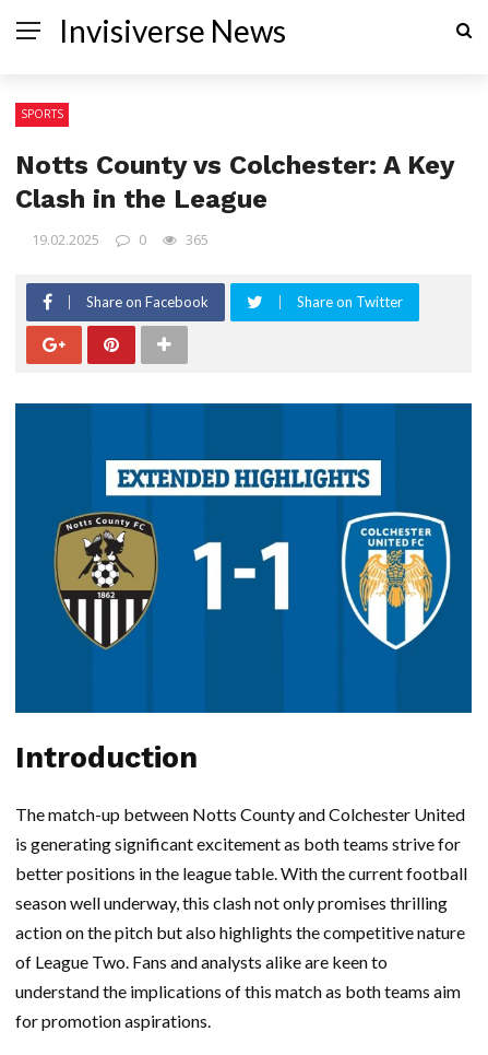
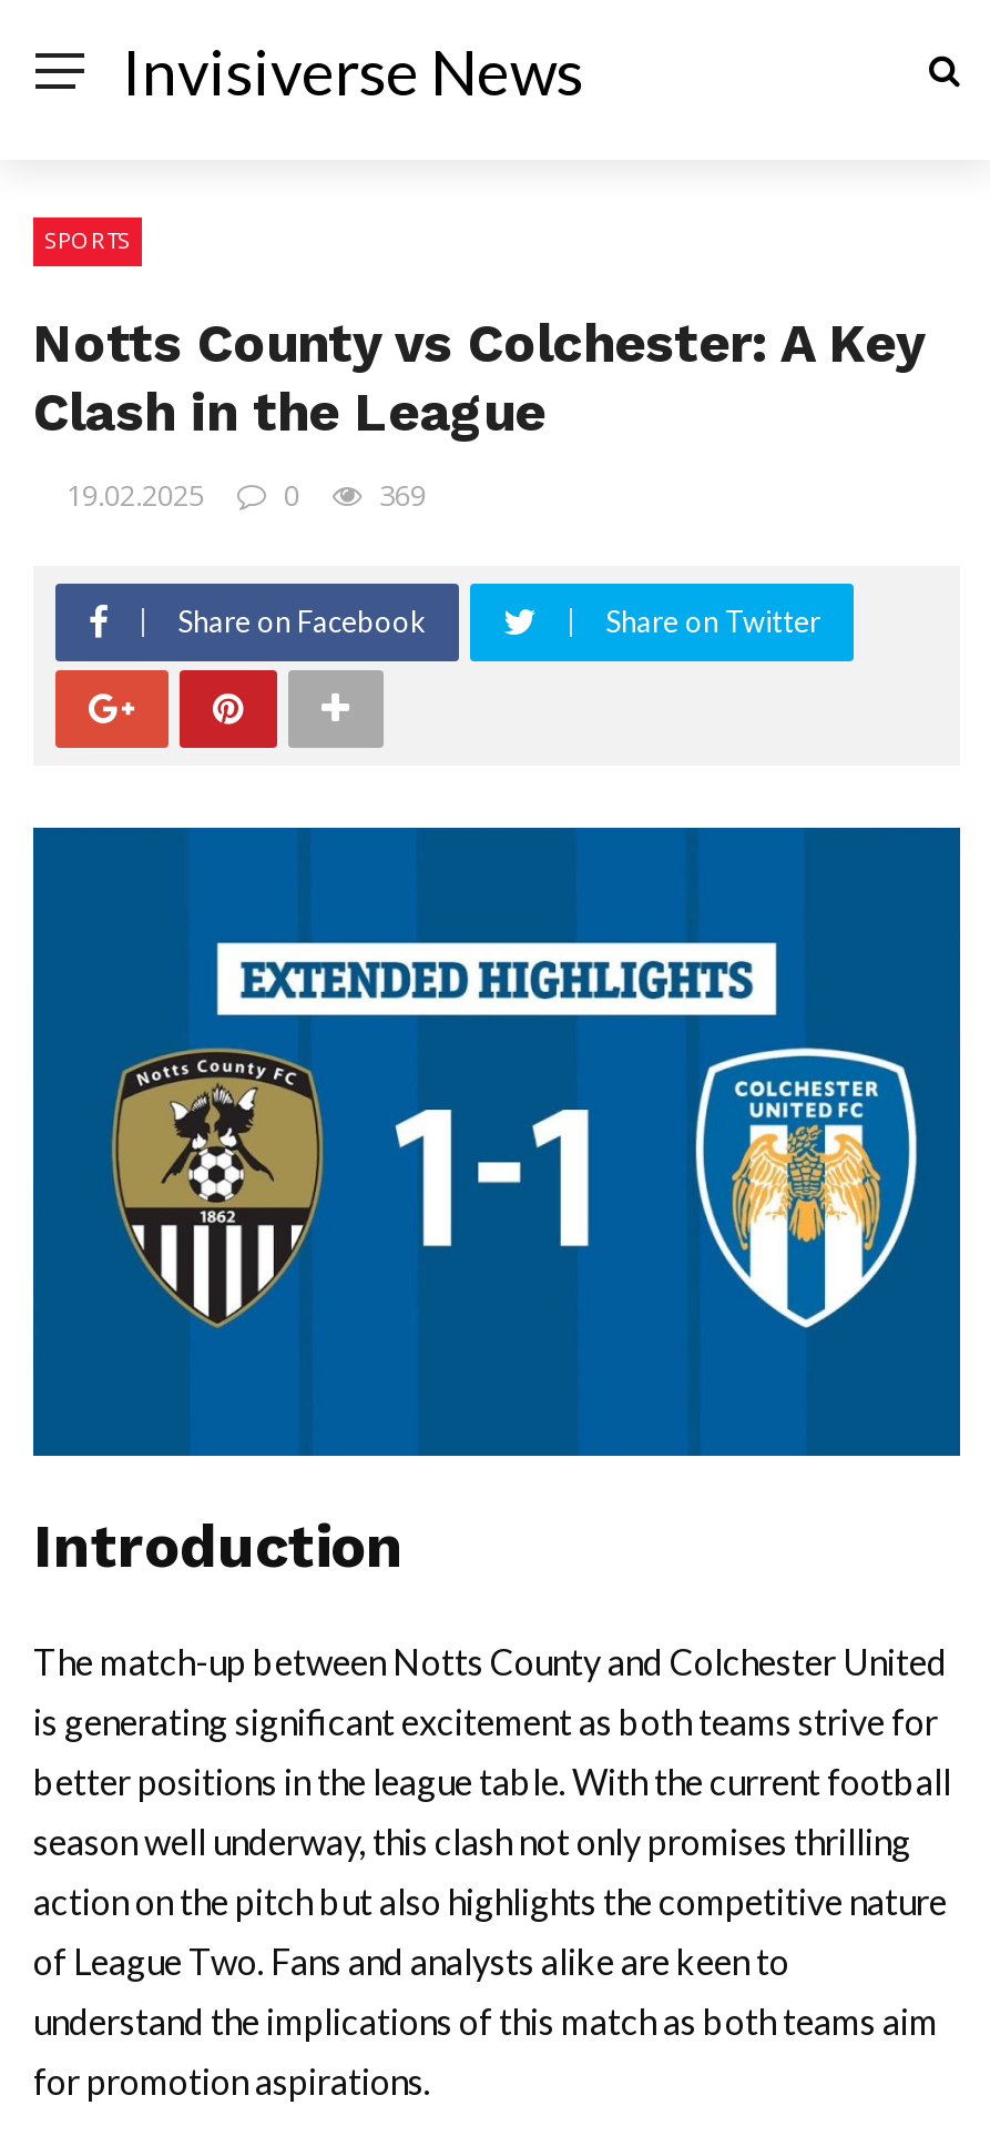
- 19.02.2025 0 365
+ 19.02.2025 0 369
